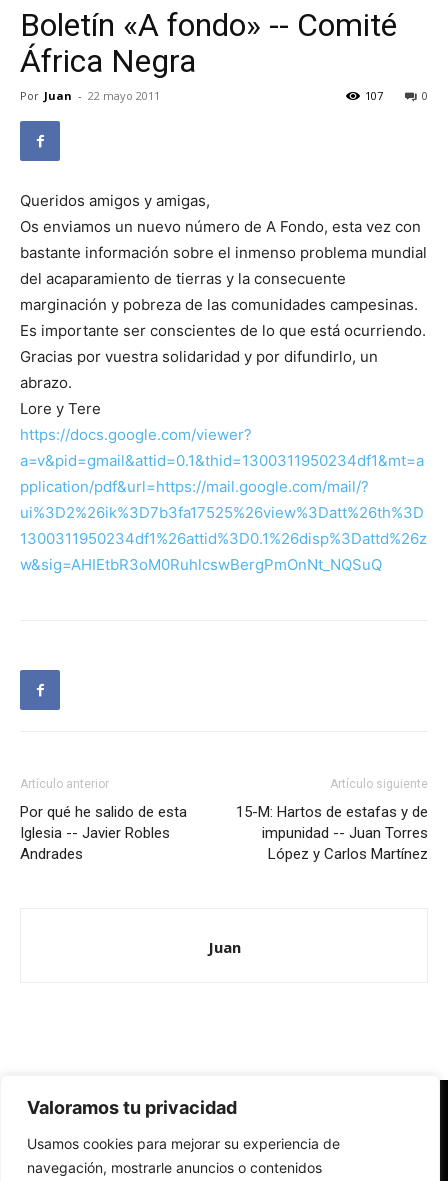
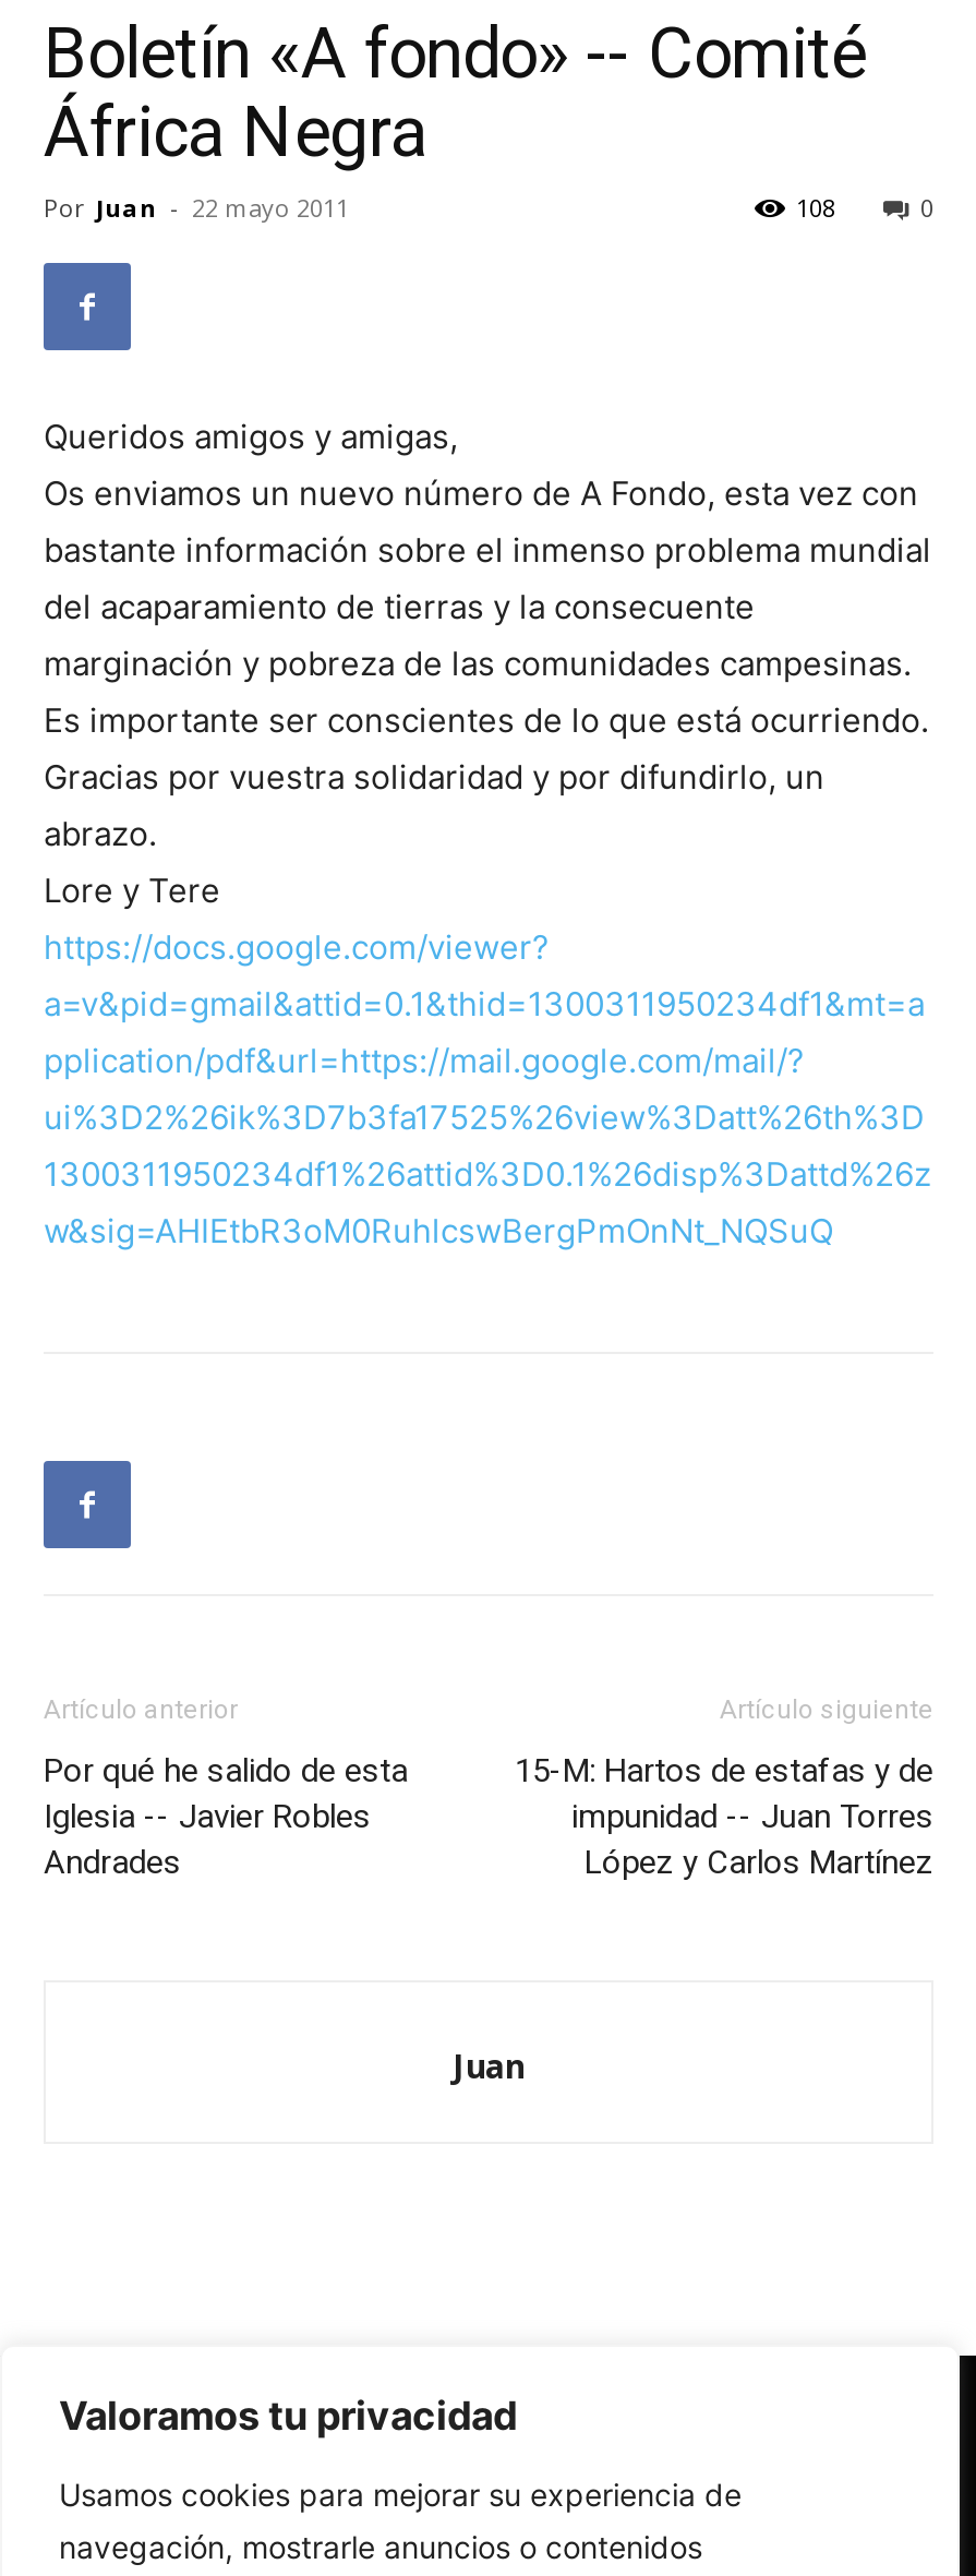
- 107
+ 108
